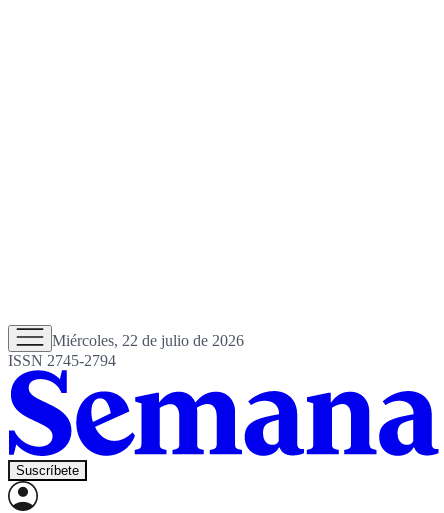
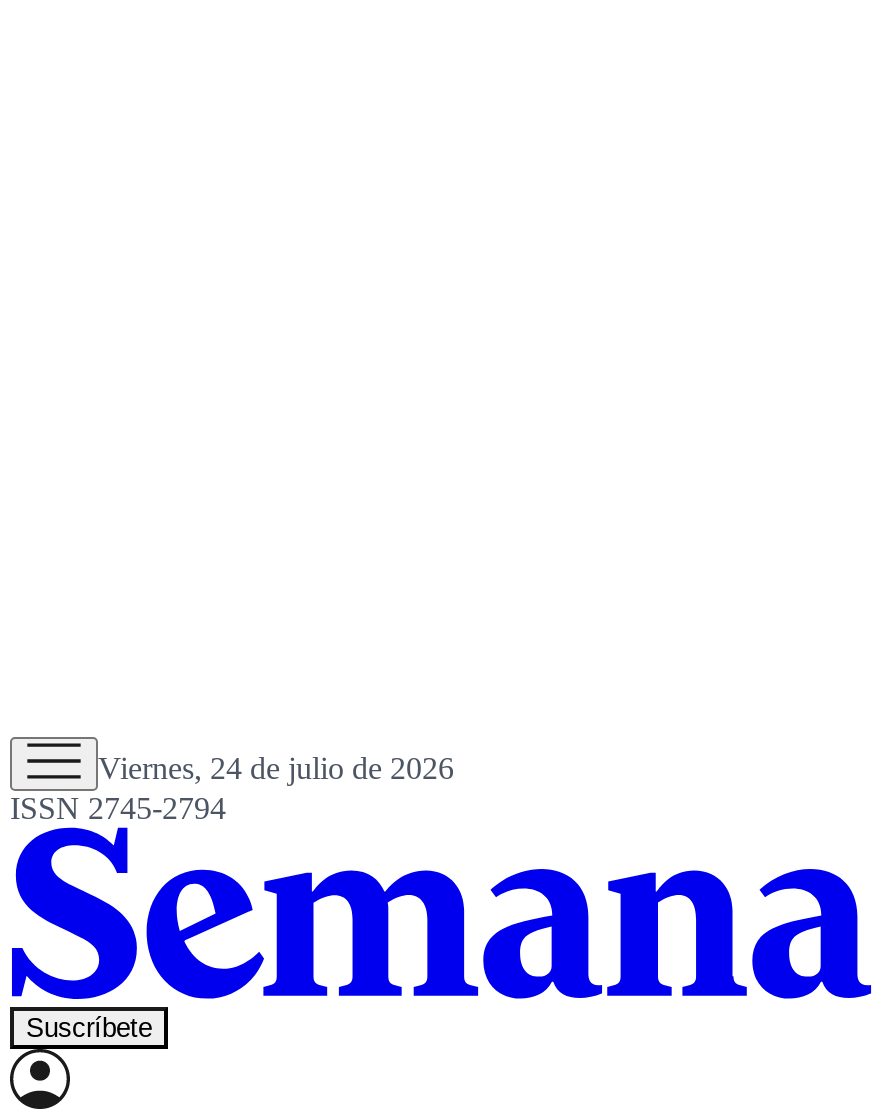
- Miércoles, 22 de julio de 2026
+ Viernes, 24 de julio de 2026
